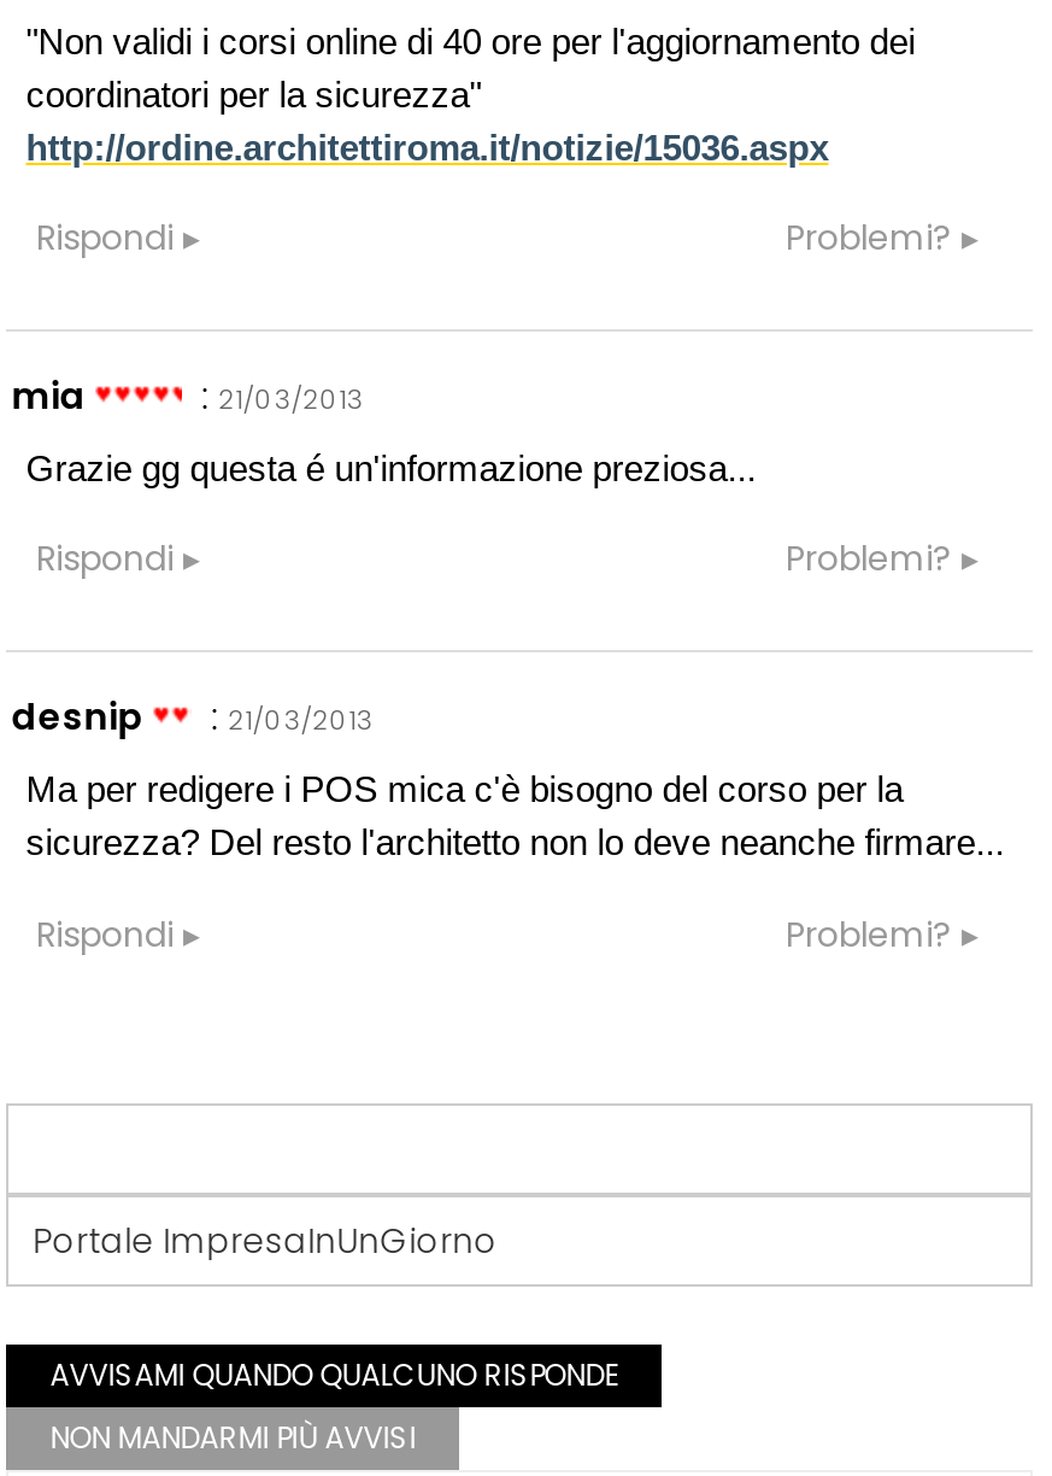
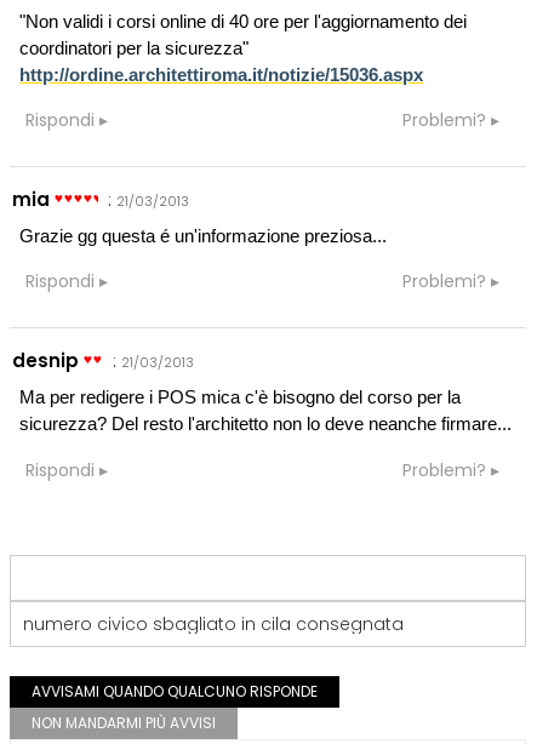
- Portale ImpresaInUnGiorno
+ numero civico sbagliato in cila consegnata
